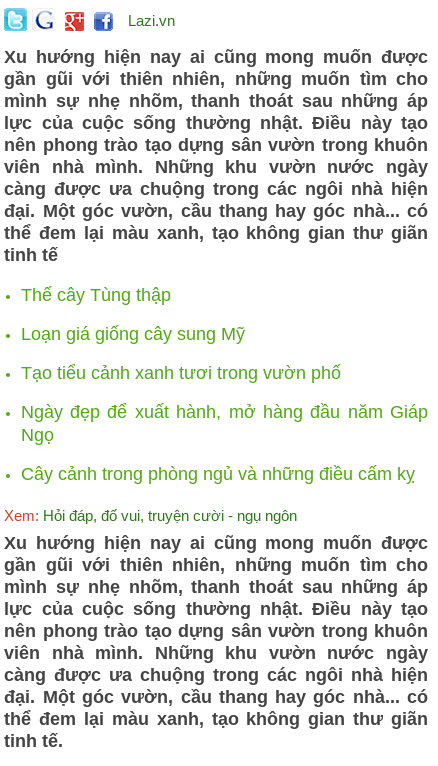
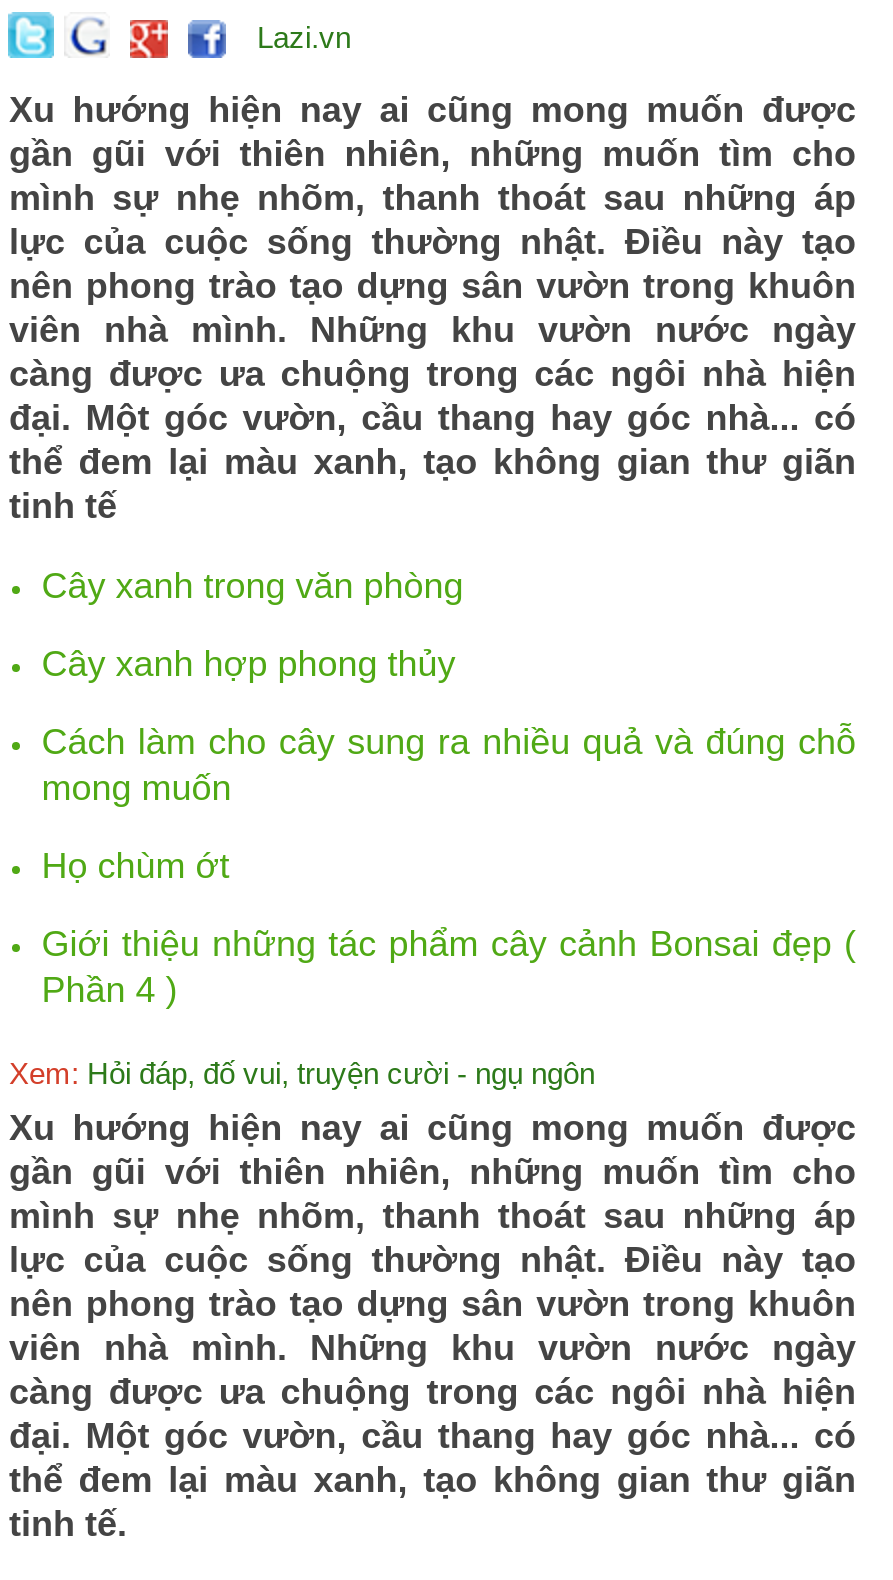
- Thế cây Tùng thập
+ Cây xanh trong văn phòng

- Loạn giá giống cây sung Mỹ
+ Cây xanh hợp phong thủy

- Tạo tiểu cảnh xanh tươi trong vườn phố
+ Cách làm cho cây sung ra nhiều quả và đúng chỗ
+ mong muốn

- Ngày đẹp để xuất hành, mở hàng đầu năm Giáp
- Ngọ
+ Họ chùm ớt

- Cây cảnh trong phòng ngủ và những điều cấm kỵ
+ Giới thiệu những tác phẩm cây cảnh Bonsai đẹp (
+ Phần 4 )
